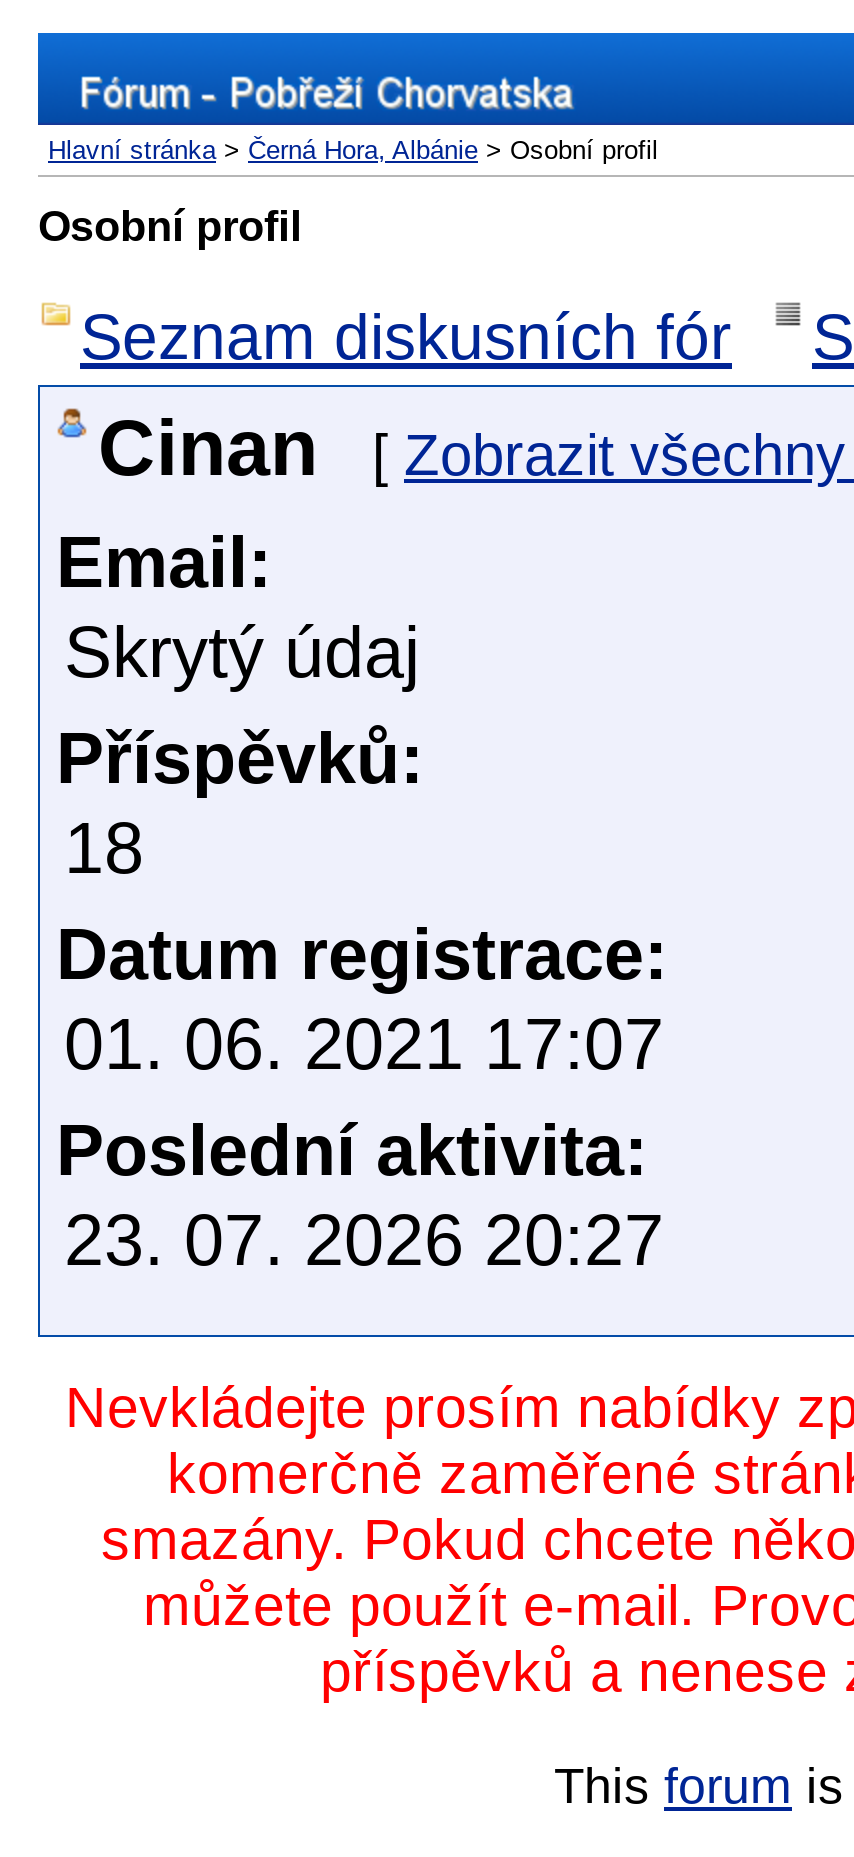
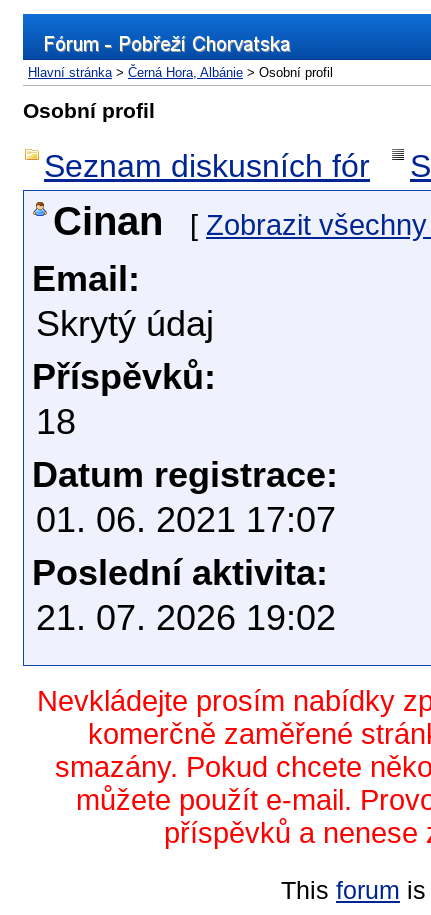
- 23. 07. 2026 20:27
+ 21. 07. 2026 19:02
